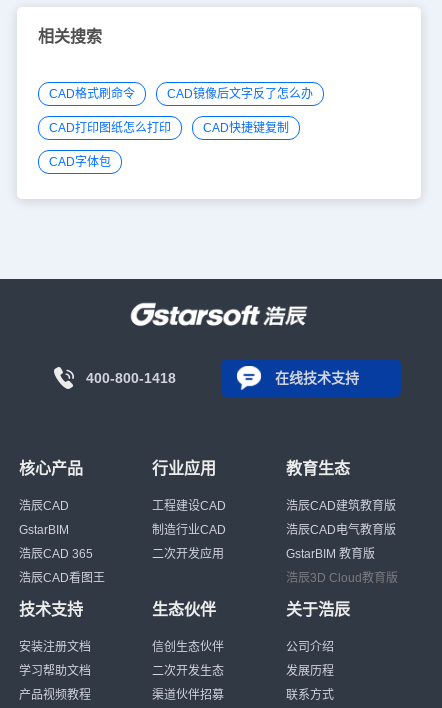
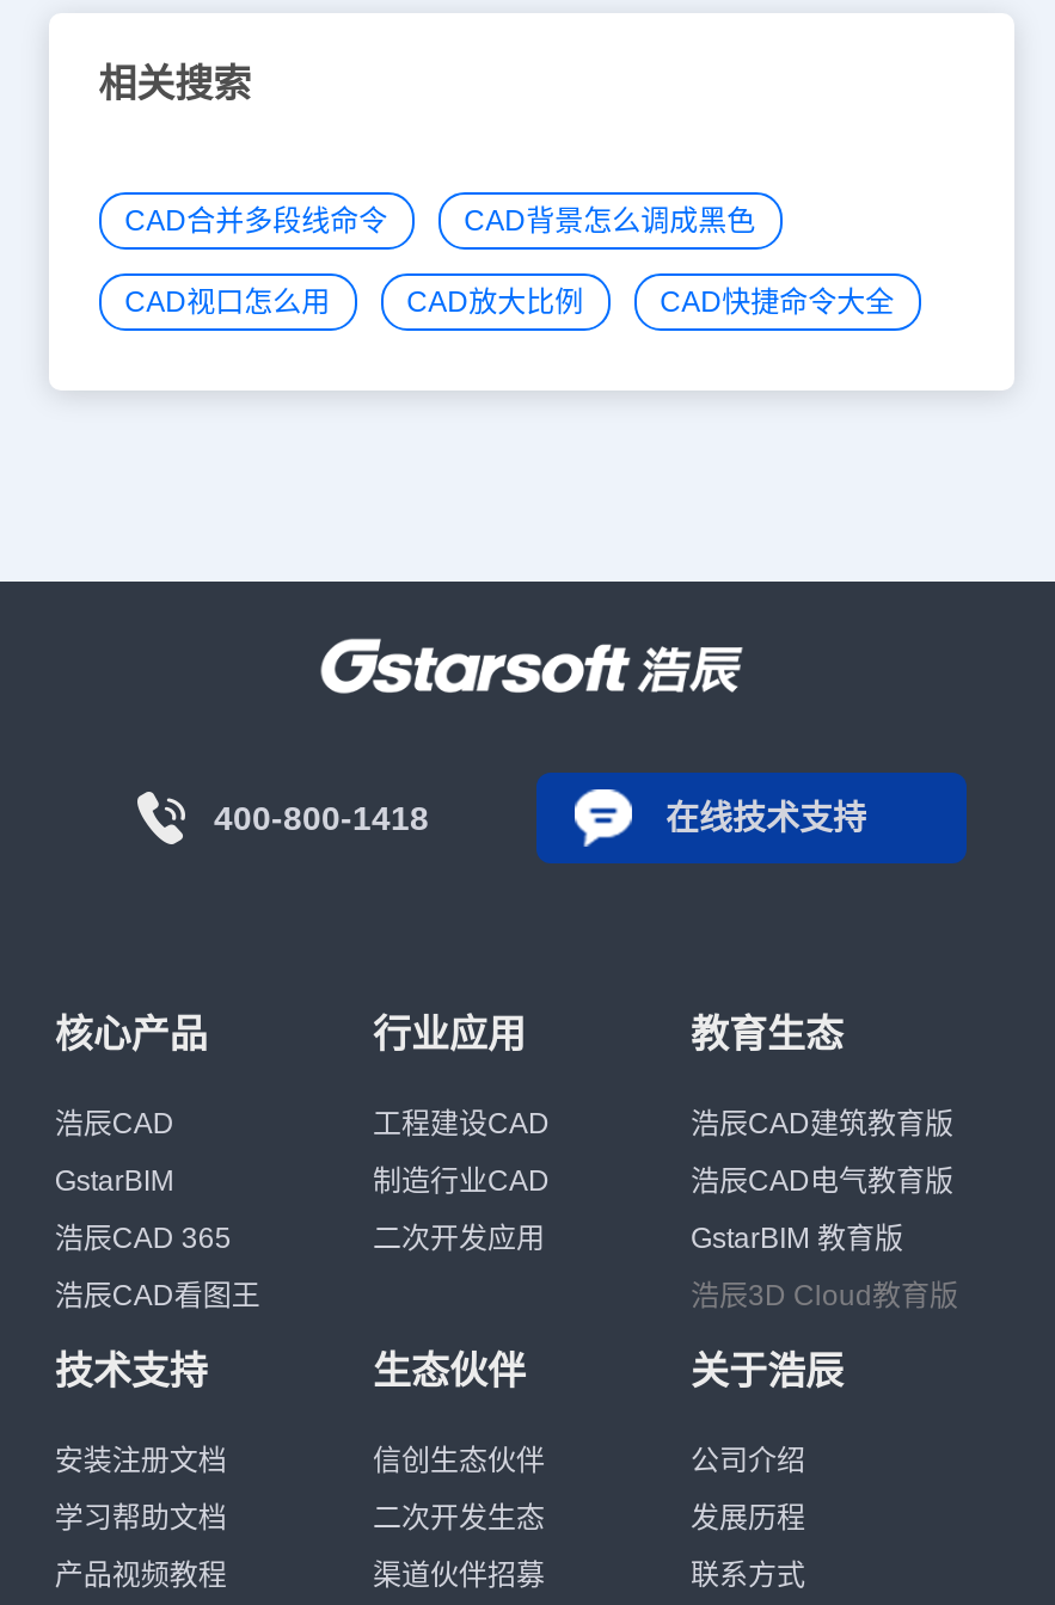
- CAD格式刷命令
- CAD镜像后文字反了怎么办
- CAD打印图纸怎么打印
- CAD快捷键复制
- CAD字体包
+ CAD合并多段线命令
+ CAD背景怎么调成黑色
+ CAD视口怎么用
+ CAD放大比例
+ CAD快捷命令大全
